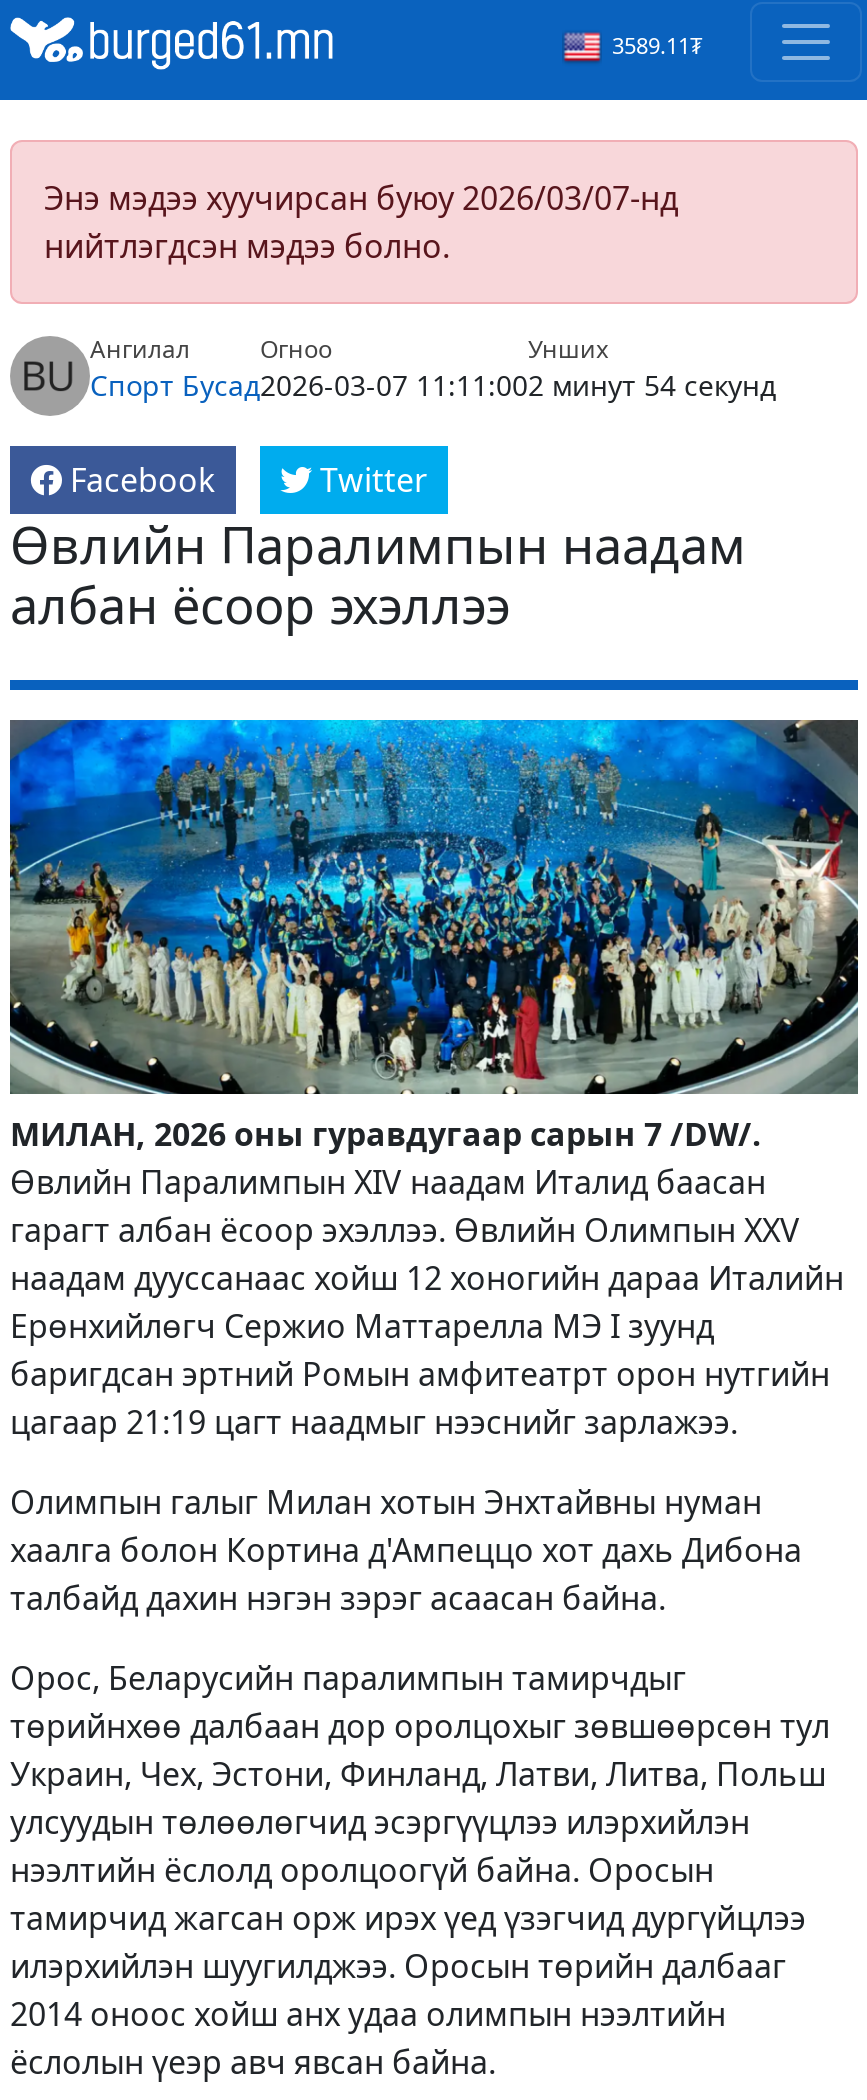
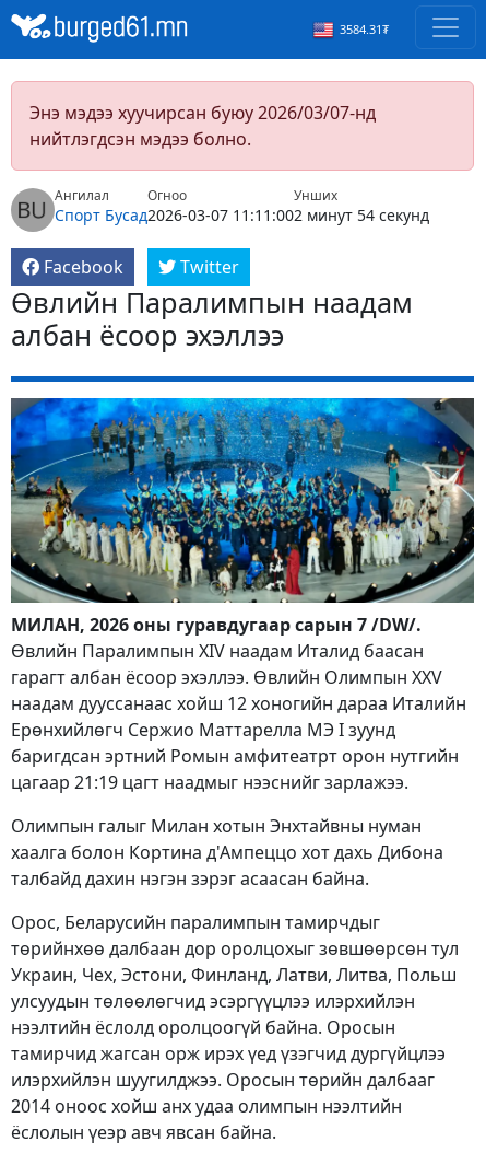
- 3589.11₮
+ 3584.31₮
